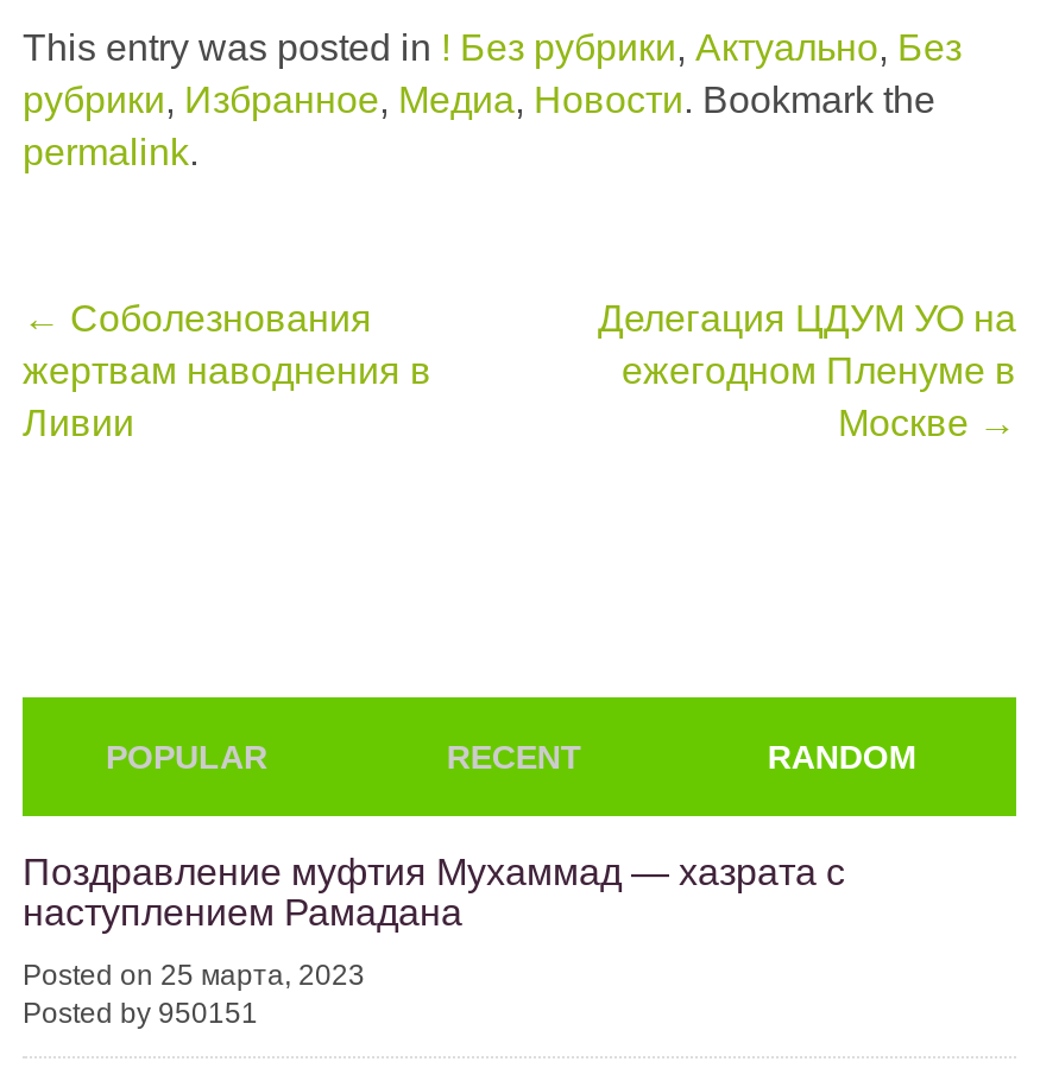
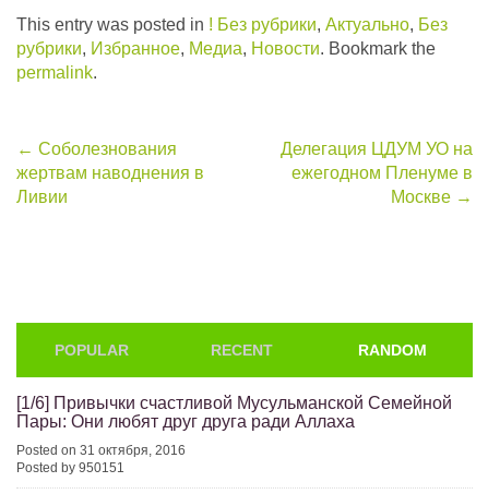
- Поздравление муфтия Мухаммад — хазрата с
- наступлением Рамадана
+ [1/6] Привычки счастливой Мусульманской Семейной
+ Пары: Они любят друг друга ради Аллаха

- Posted on 25 марта, 2023
+ Posted on 31 октября, 2016
